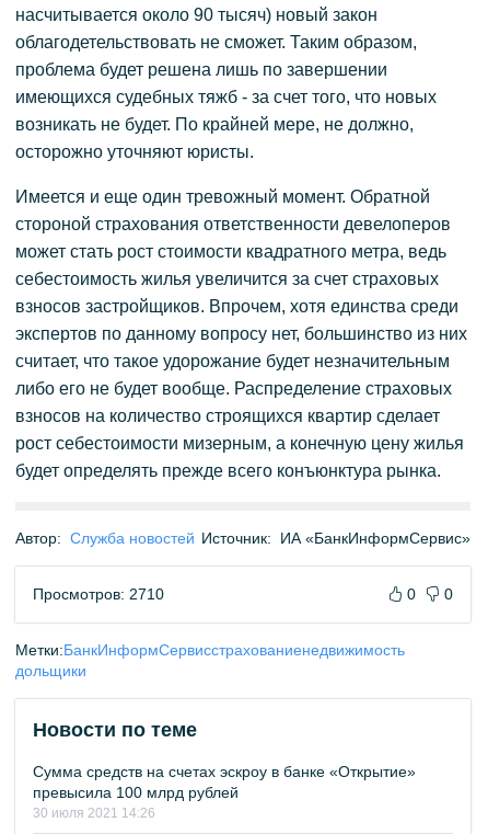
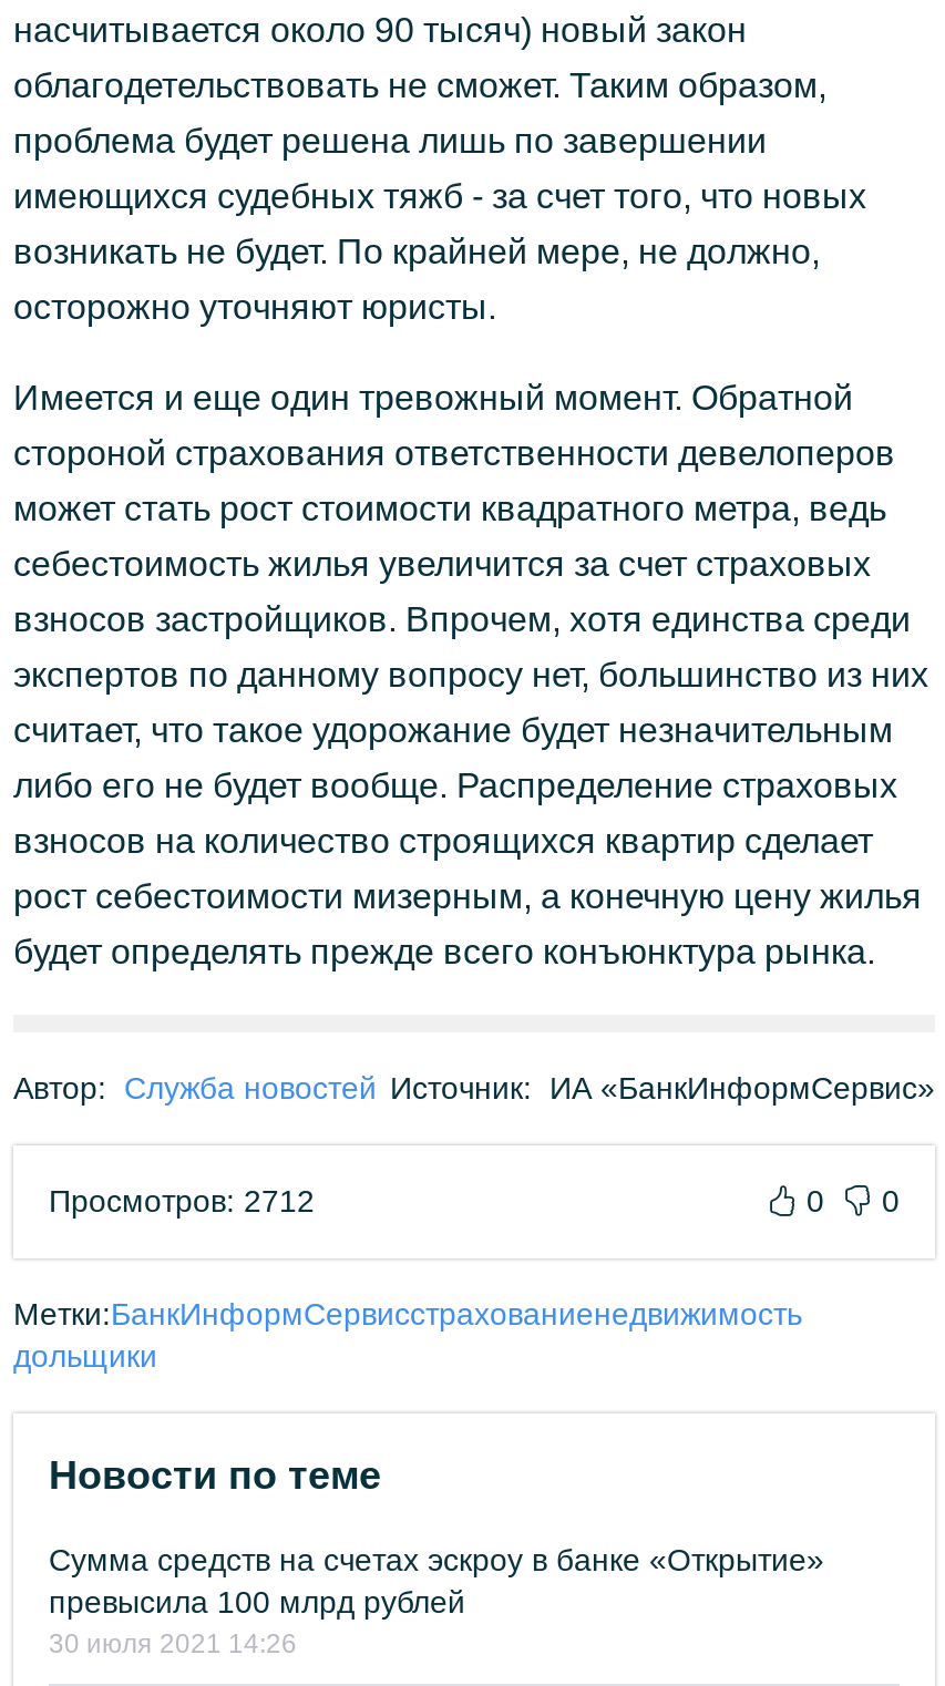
- Просмотров: 2710
+ Просмотров: 2712
